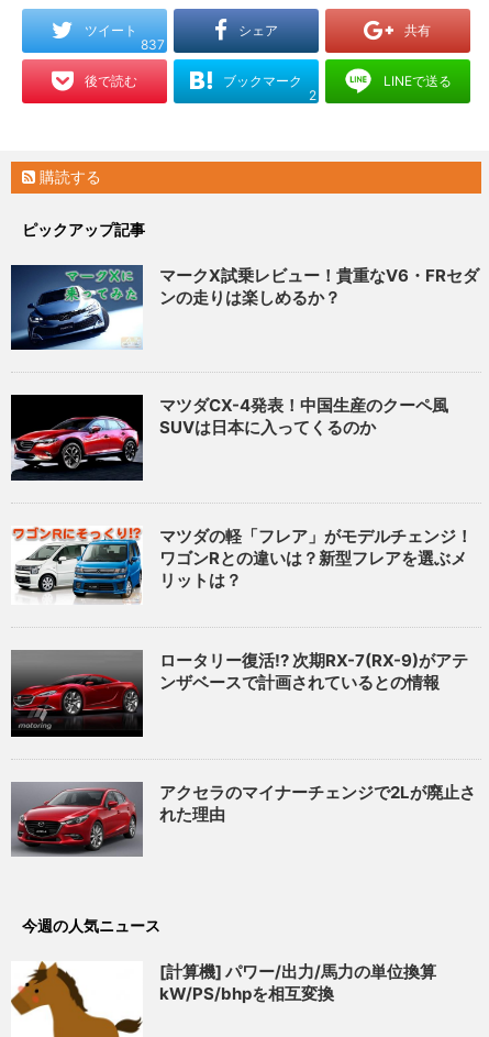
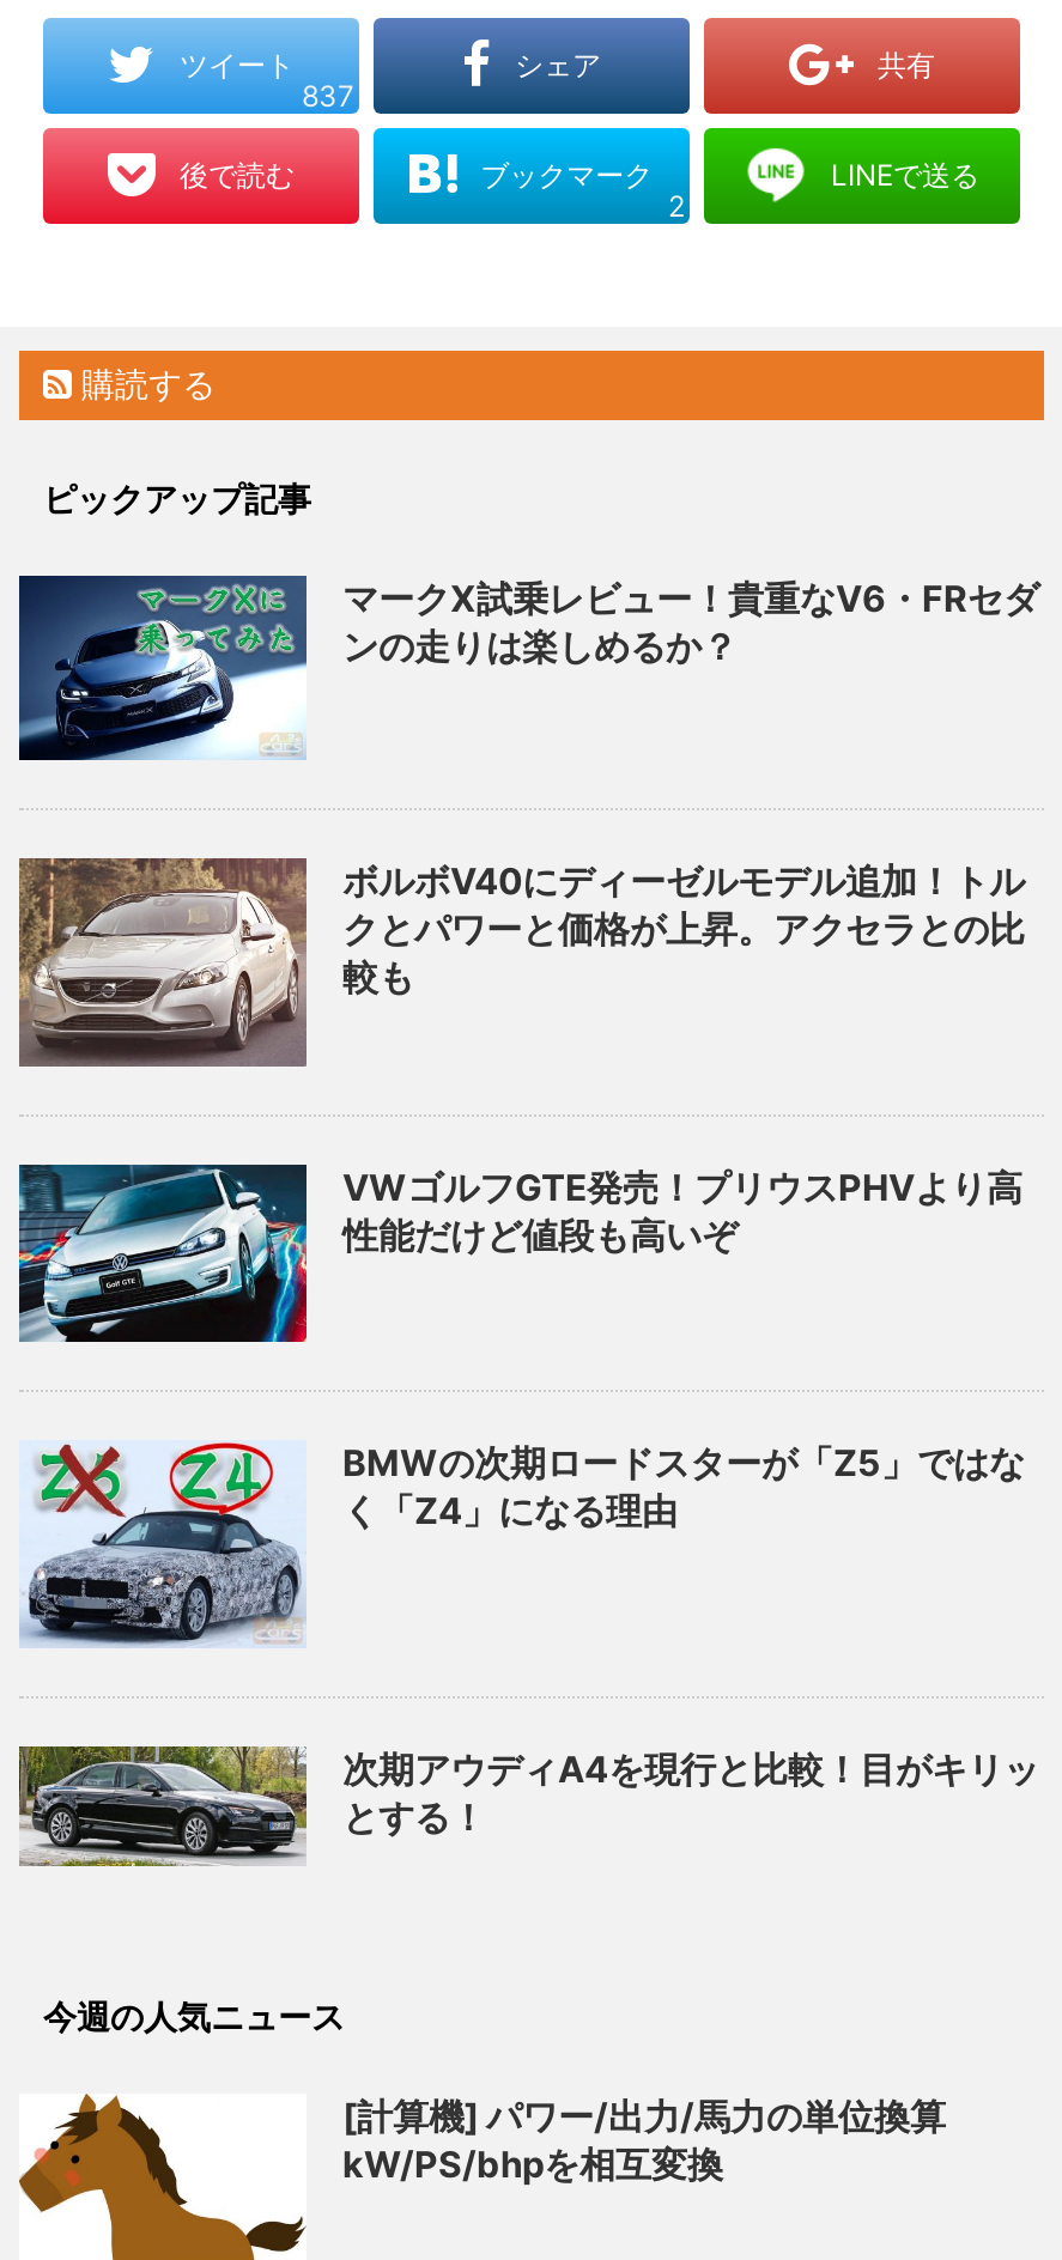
- [image]
- マツダCX-4発表！中国生産のクーペ風
- SUVは日本に入ってくるのか
+ [image]
+ ボルボV40にディーゼルモデル追加！トル
+ クとパワーと価格が上昇。アクセラとの比
+ 較も

- [image]
- マツダの軽「フレア」がモデルチェンジ！
- ワゴンRとの違いは？新型フレアを選ぶメ
- リットは？
+ [image]
+ VWゴルフGTE発売！プリウスPHVより高
+ 性能だけど値段も高いぞ

- [image]
- ロータリー復活!? 次期RX-7(RX-9)がアテ
- ンザベースで計画されているとの情報
+ [image]
+ BMWの次期ロードスターが「Z5」ではな
+ く「Z4」になる理由

- [image]
- アクセラのマイナーチェンジで2Lが廃止さ
- れた理由
+ [image]
+ 次期アウディA4を現行と比較！目がキリッ
+ とする！
